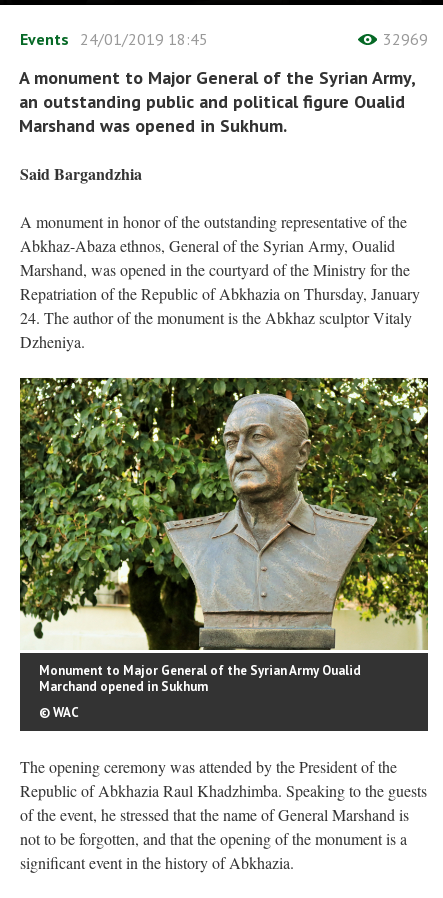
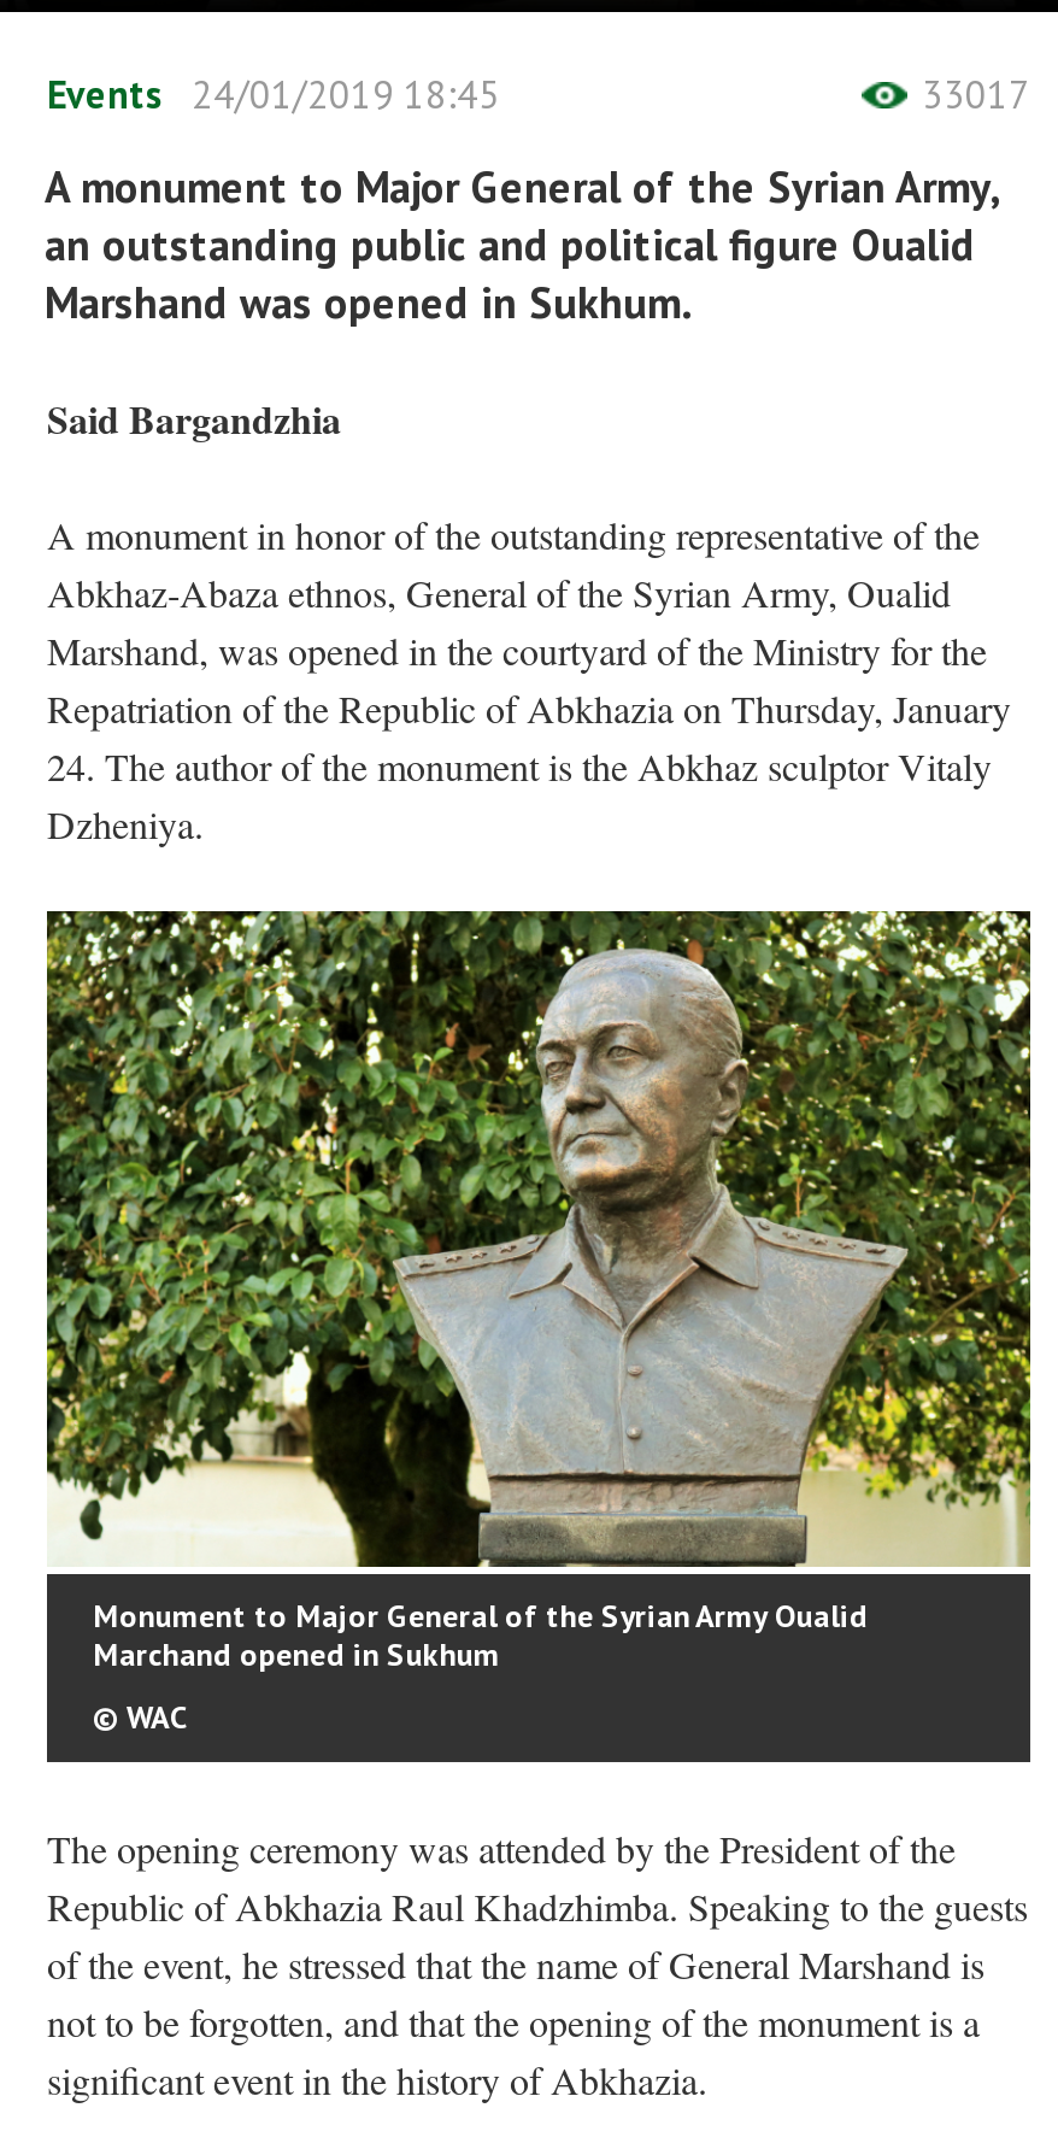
- 32969
+ 33017
